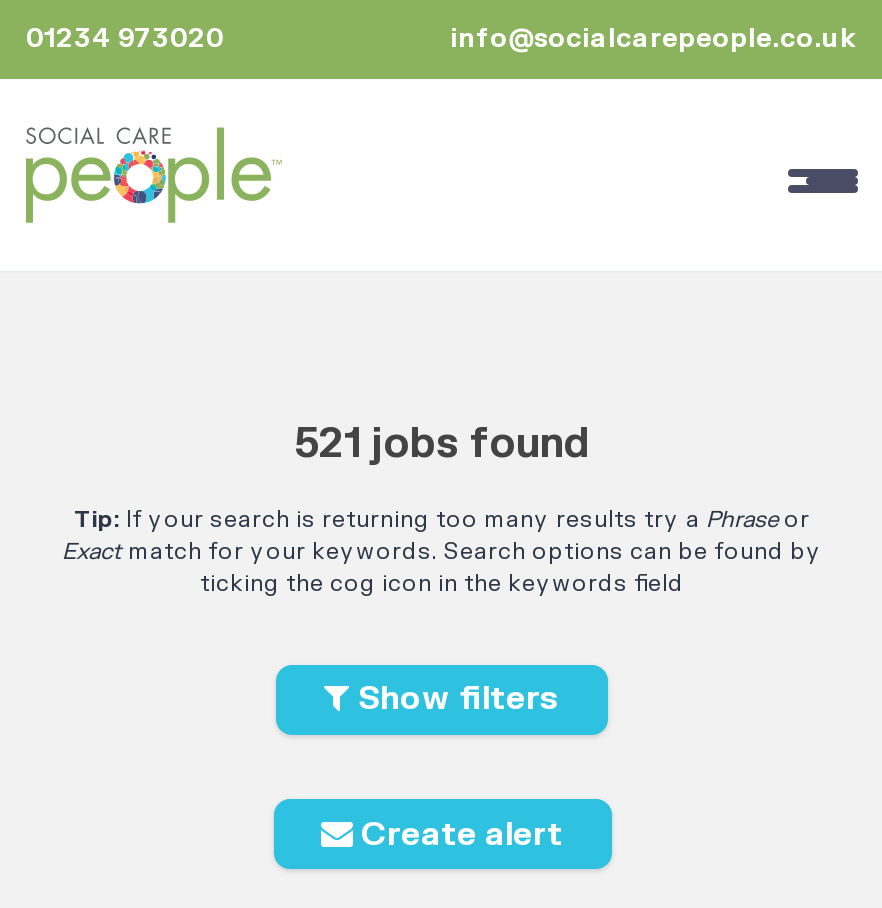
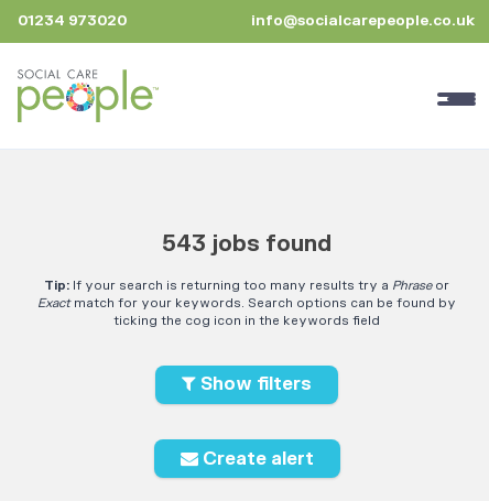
- 521 jobs found
+ 543 jobs found
